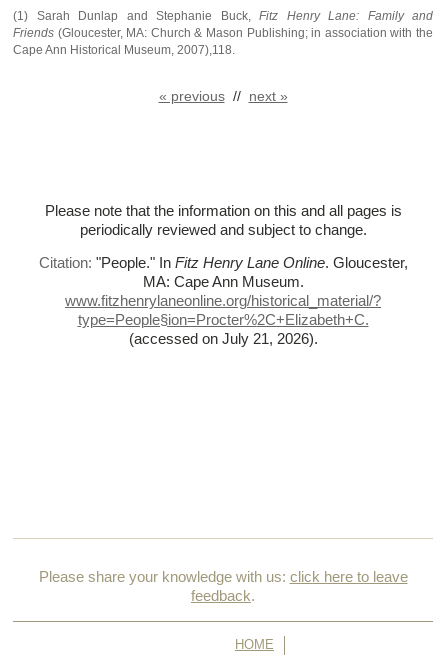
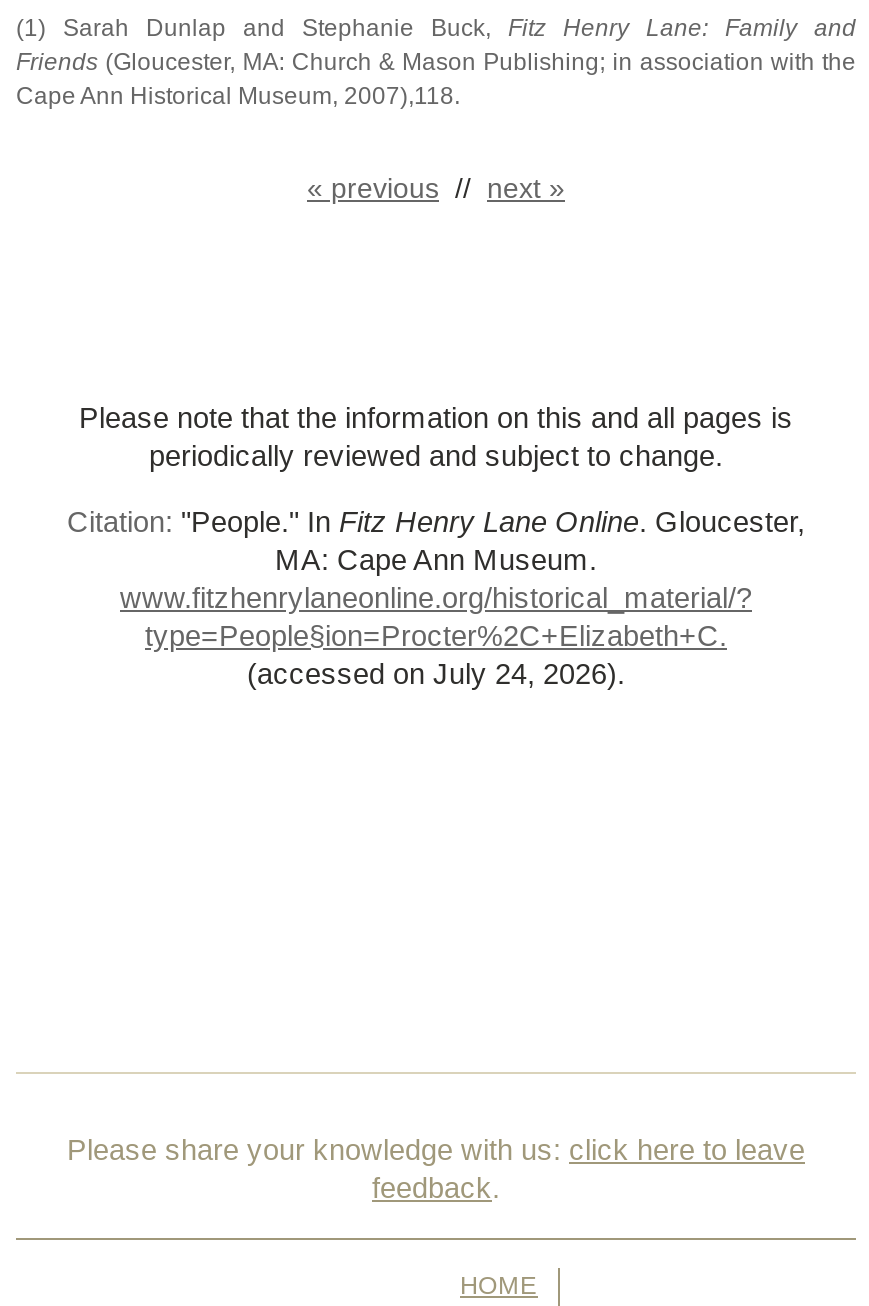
- (accessed on July 21, 2026).
+ (accessed on July 24, 2026).
